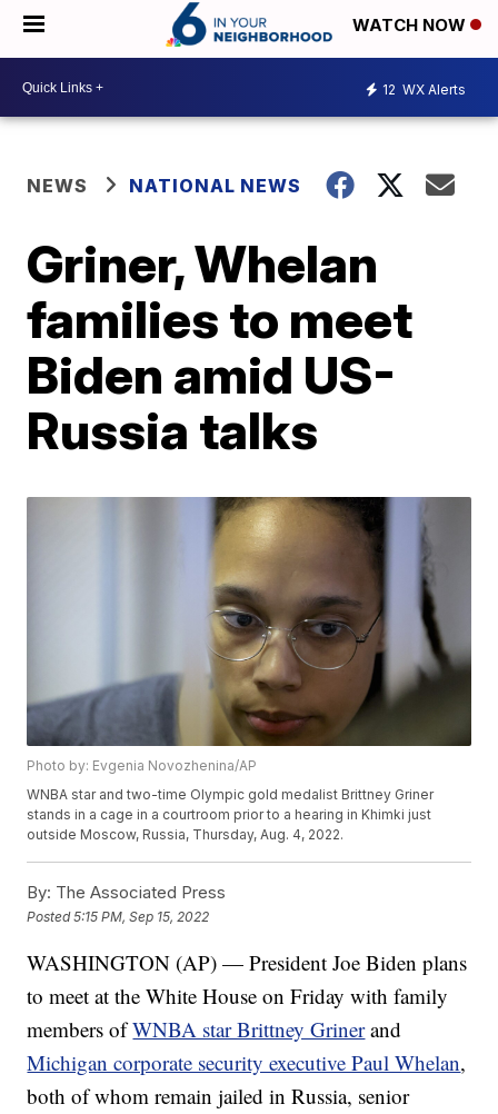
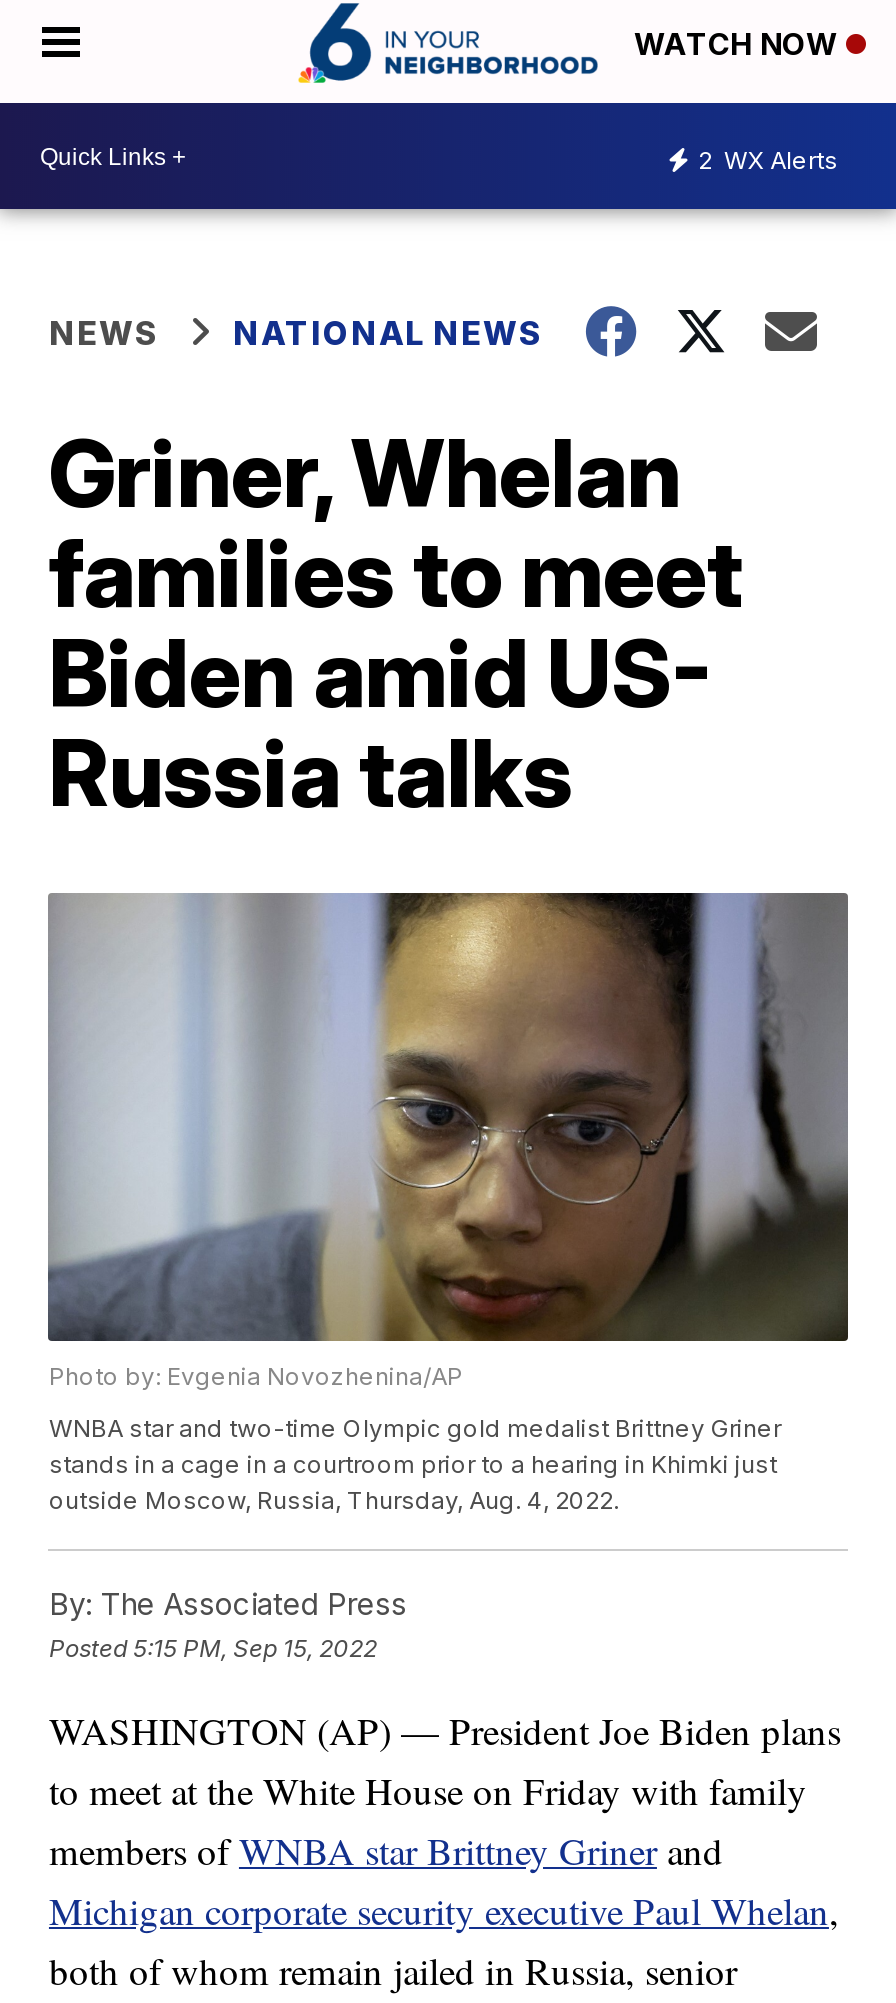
- 12 WX Alerts
+ 2 WX Alerts
